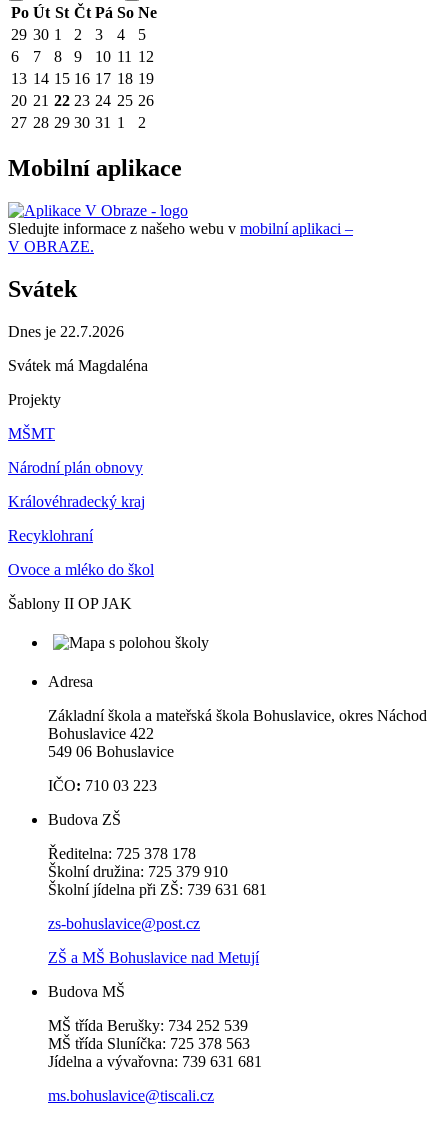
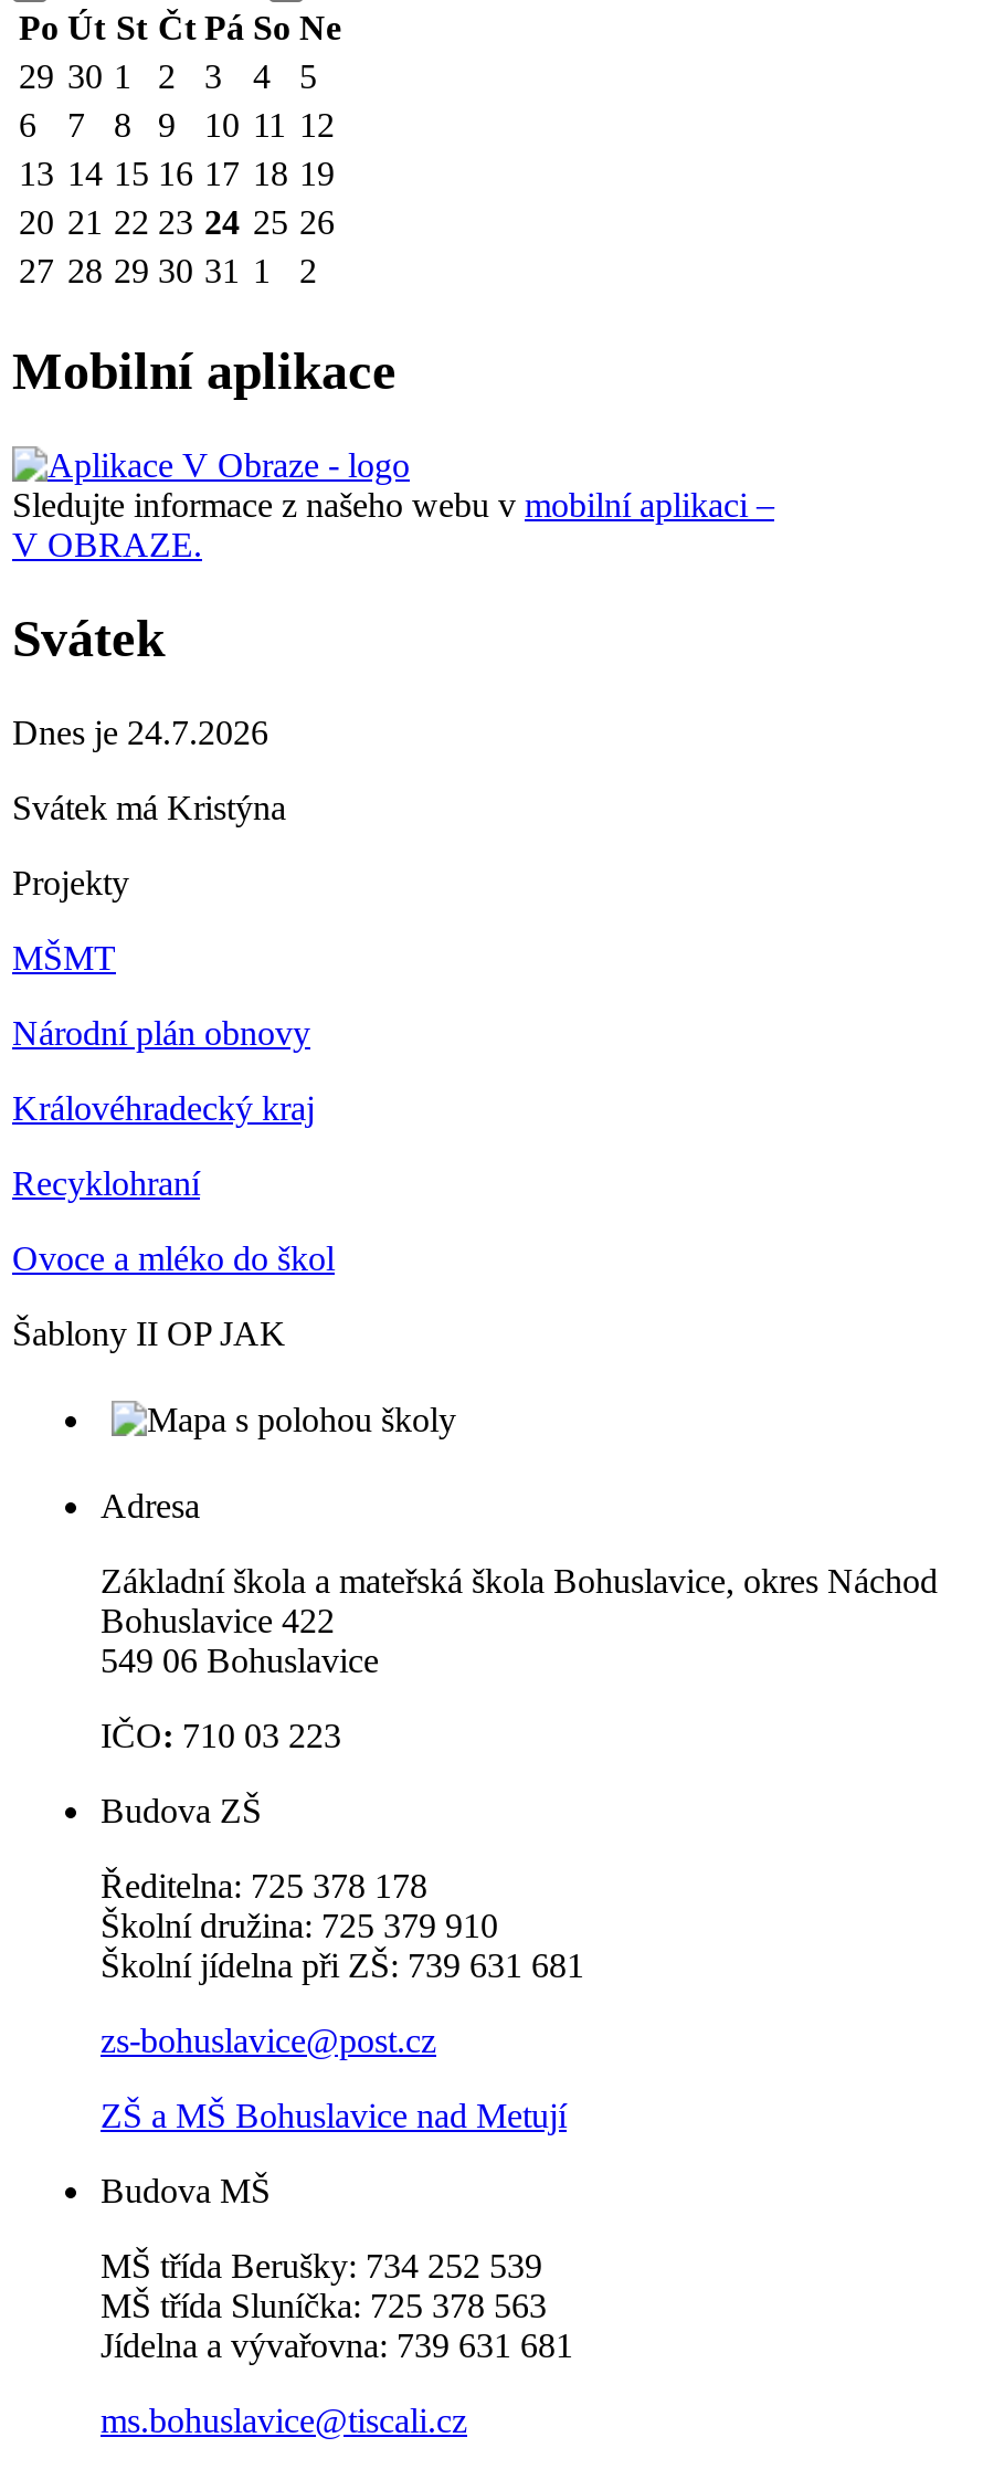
- Dnes je 22.7.2026
+ Dnes je 24.7.2026

- Svátek má Magdaléna
+ Svátek má Kristýna
